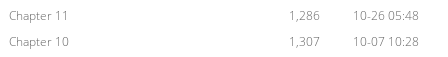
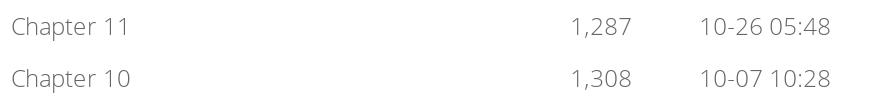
- 1,286 10-26 05:48
+ 1,287 10-26 05:48

- 1,307 10-07 10:28
+ 1,308 10-07 10:28
